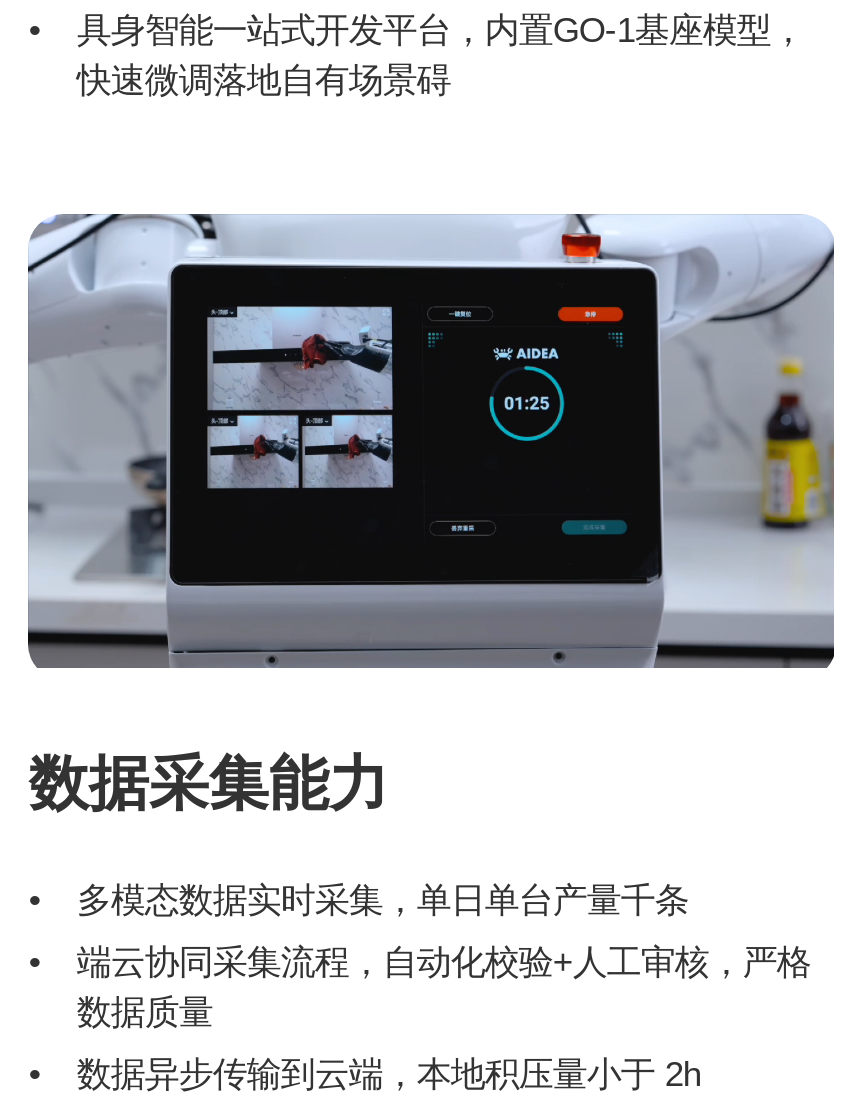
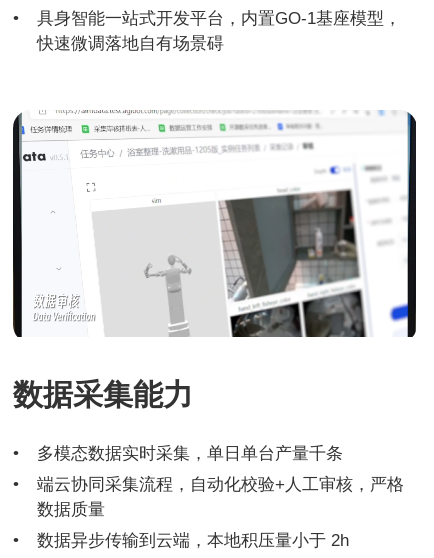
- [image]
+ [image]
